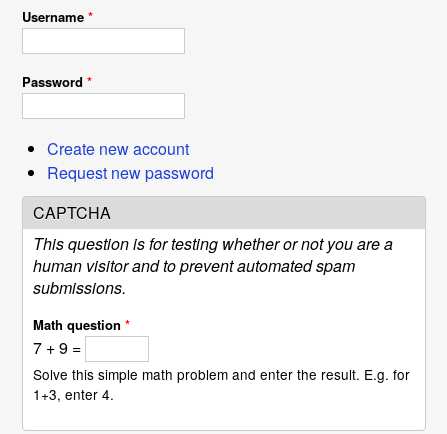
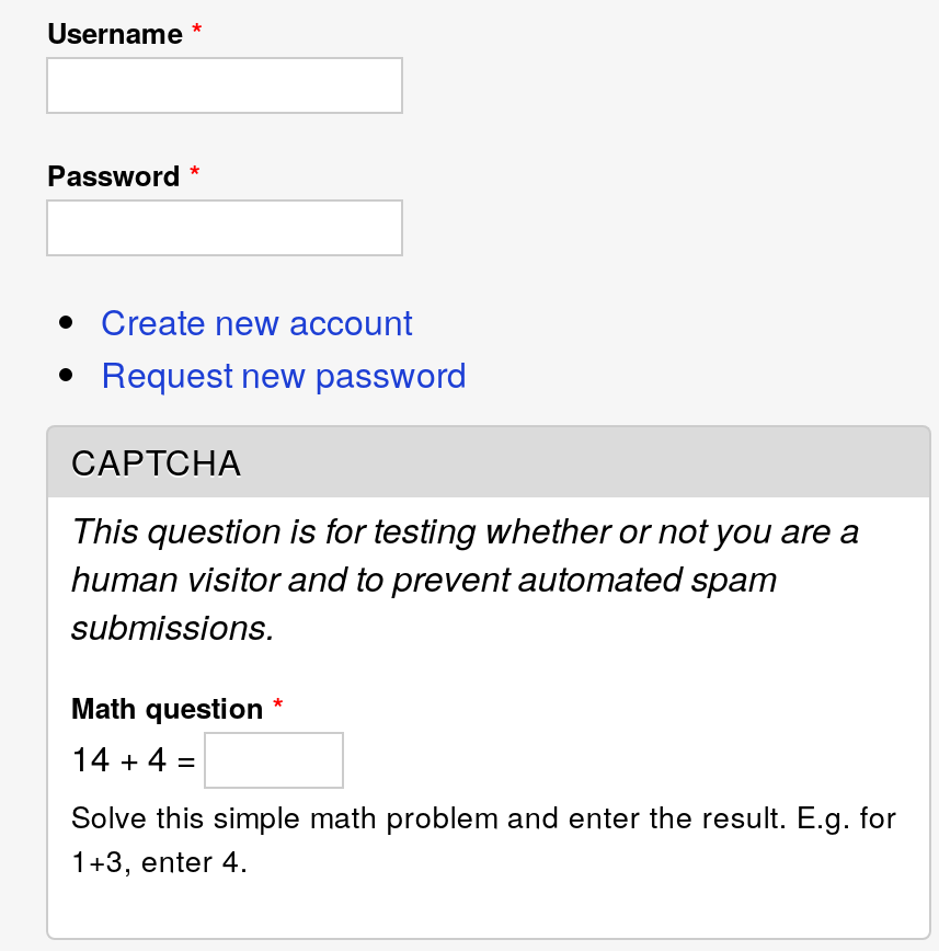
- 7 + 9 =
+ 14 + 4 =
